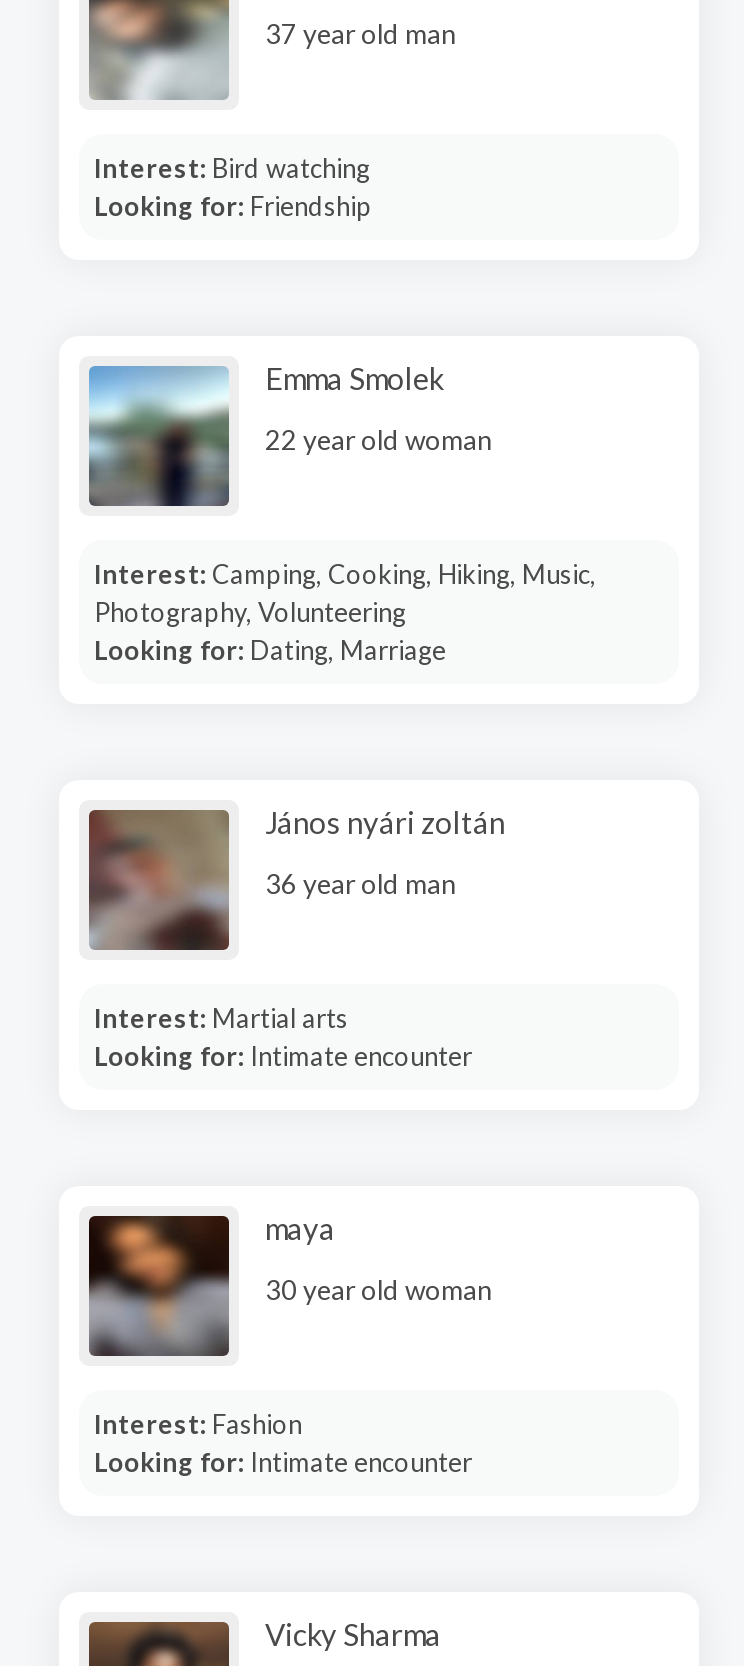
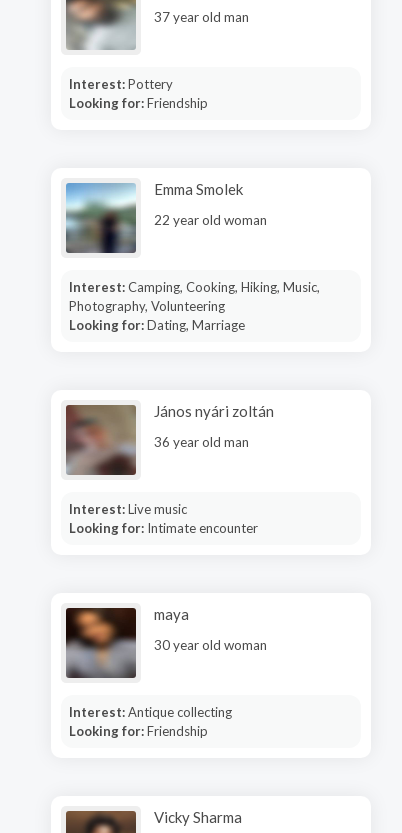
- Interest: Bird watching
+ Interest: Pottery

- Interest: Martial arts
+ Interest: Live music

- Interest: Fashion
- Looking for: Intimate encounter
+ Interest: Antique collecting
+ Looking for: Friendship
